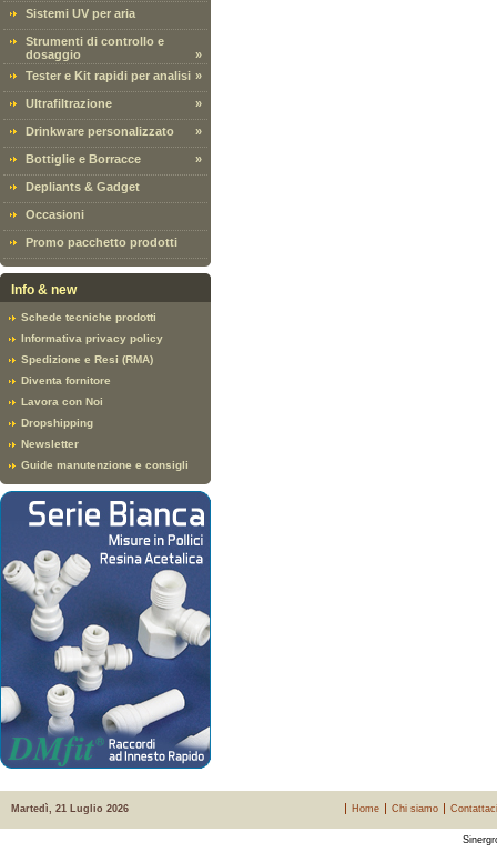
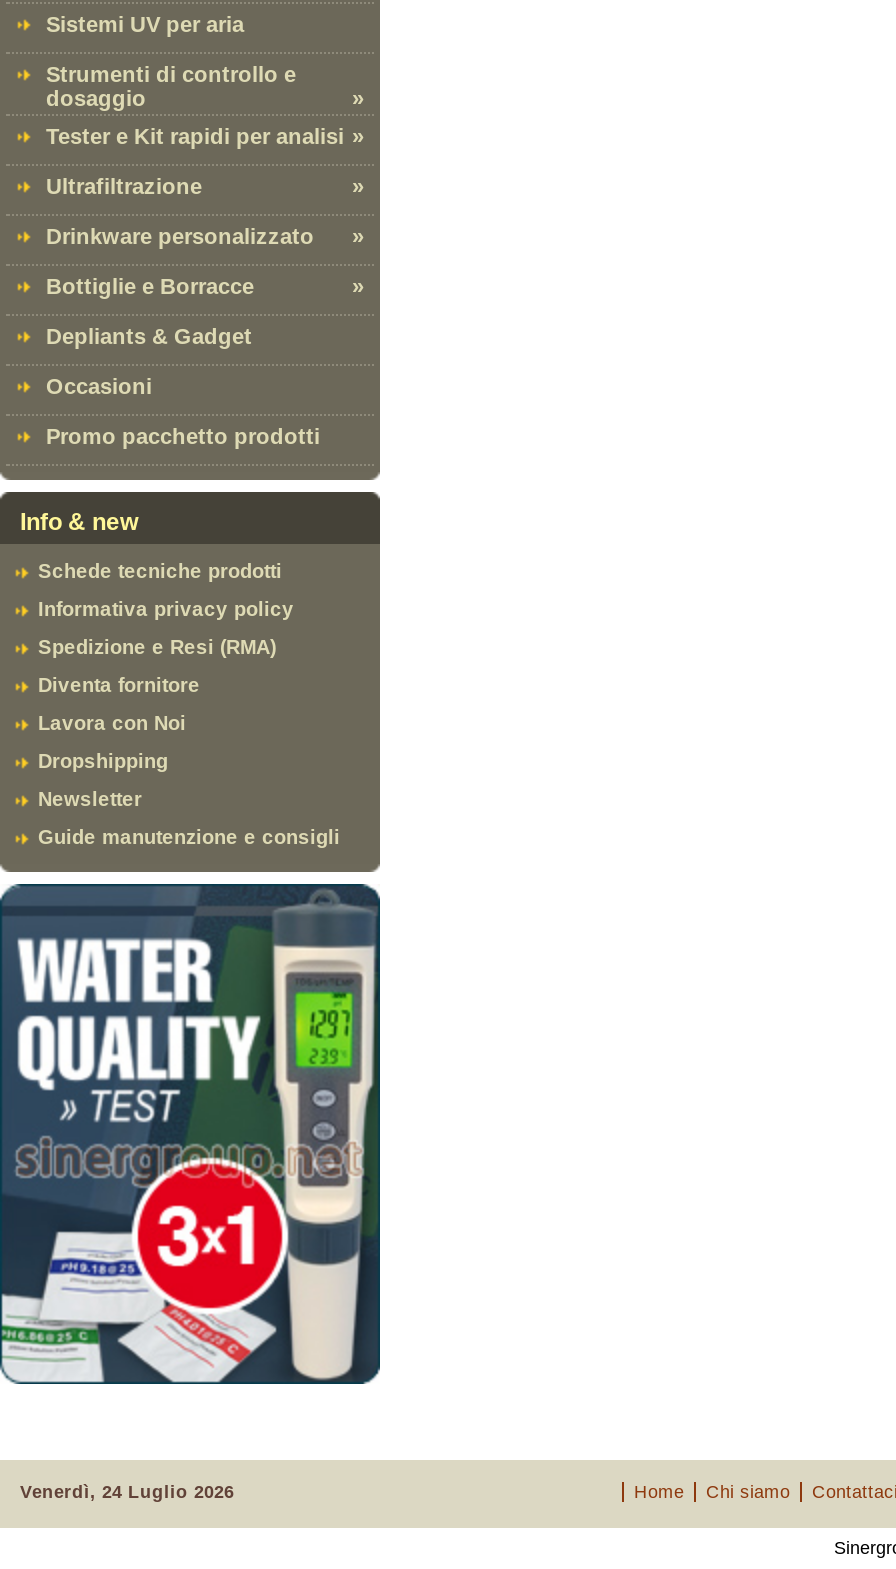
- [image]
+ [image]

- Martedì, 21 Luglio 2026
+ Venerdì, 24 Luglio 2026
